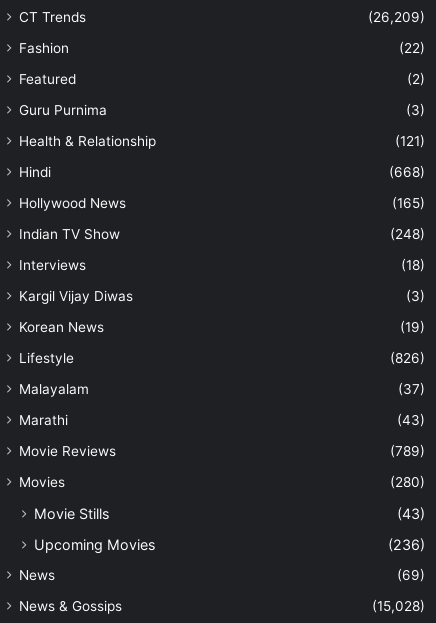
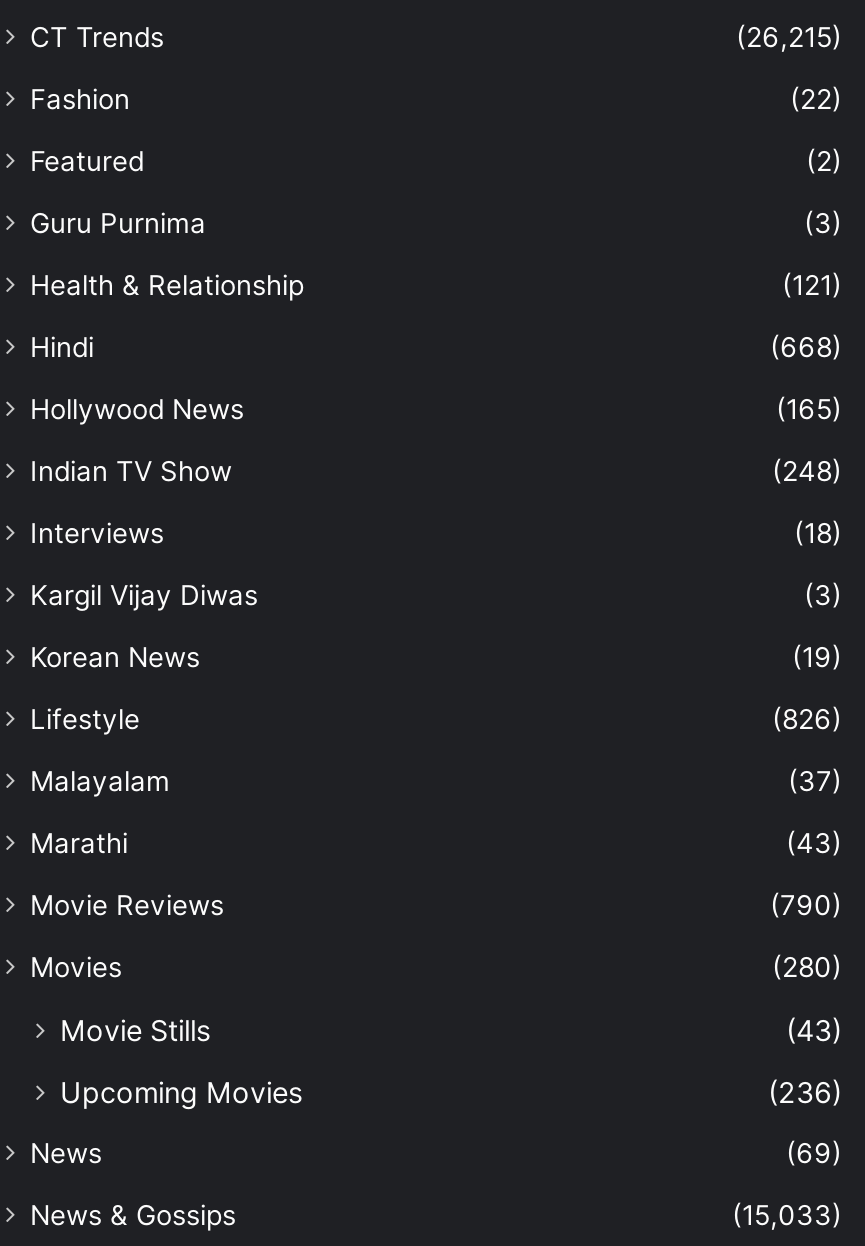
- (26,209)
+ (26,215)

- (789)
+ (790)

- (15,028)
+ (15,033)
